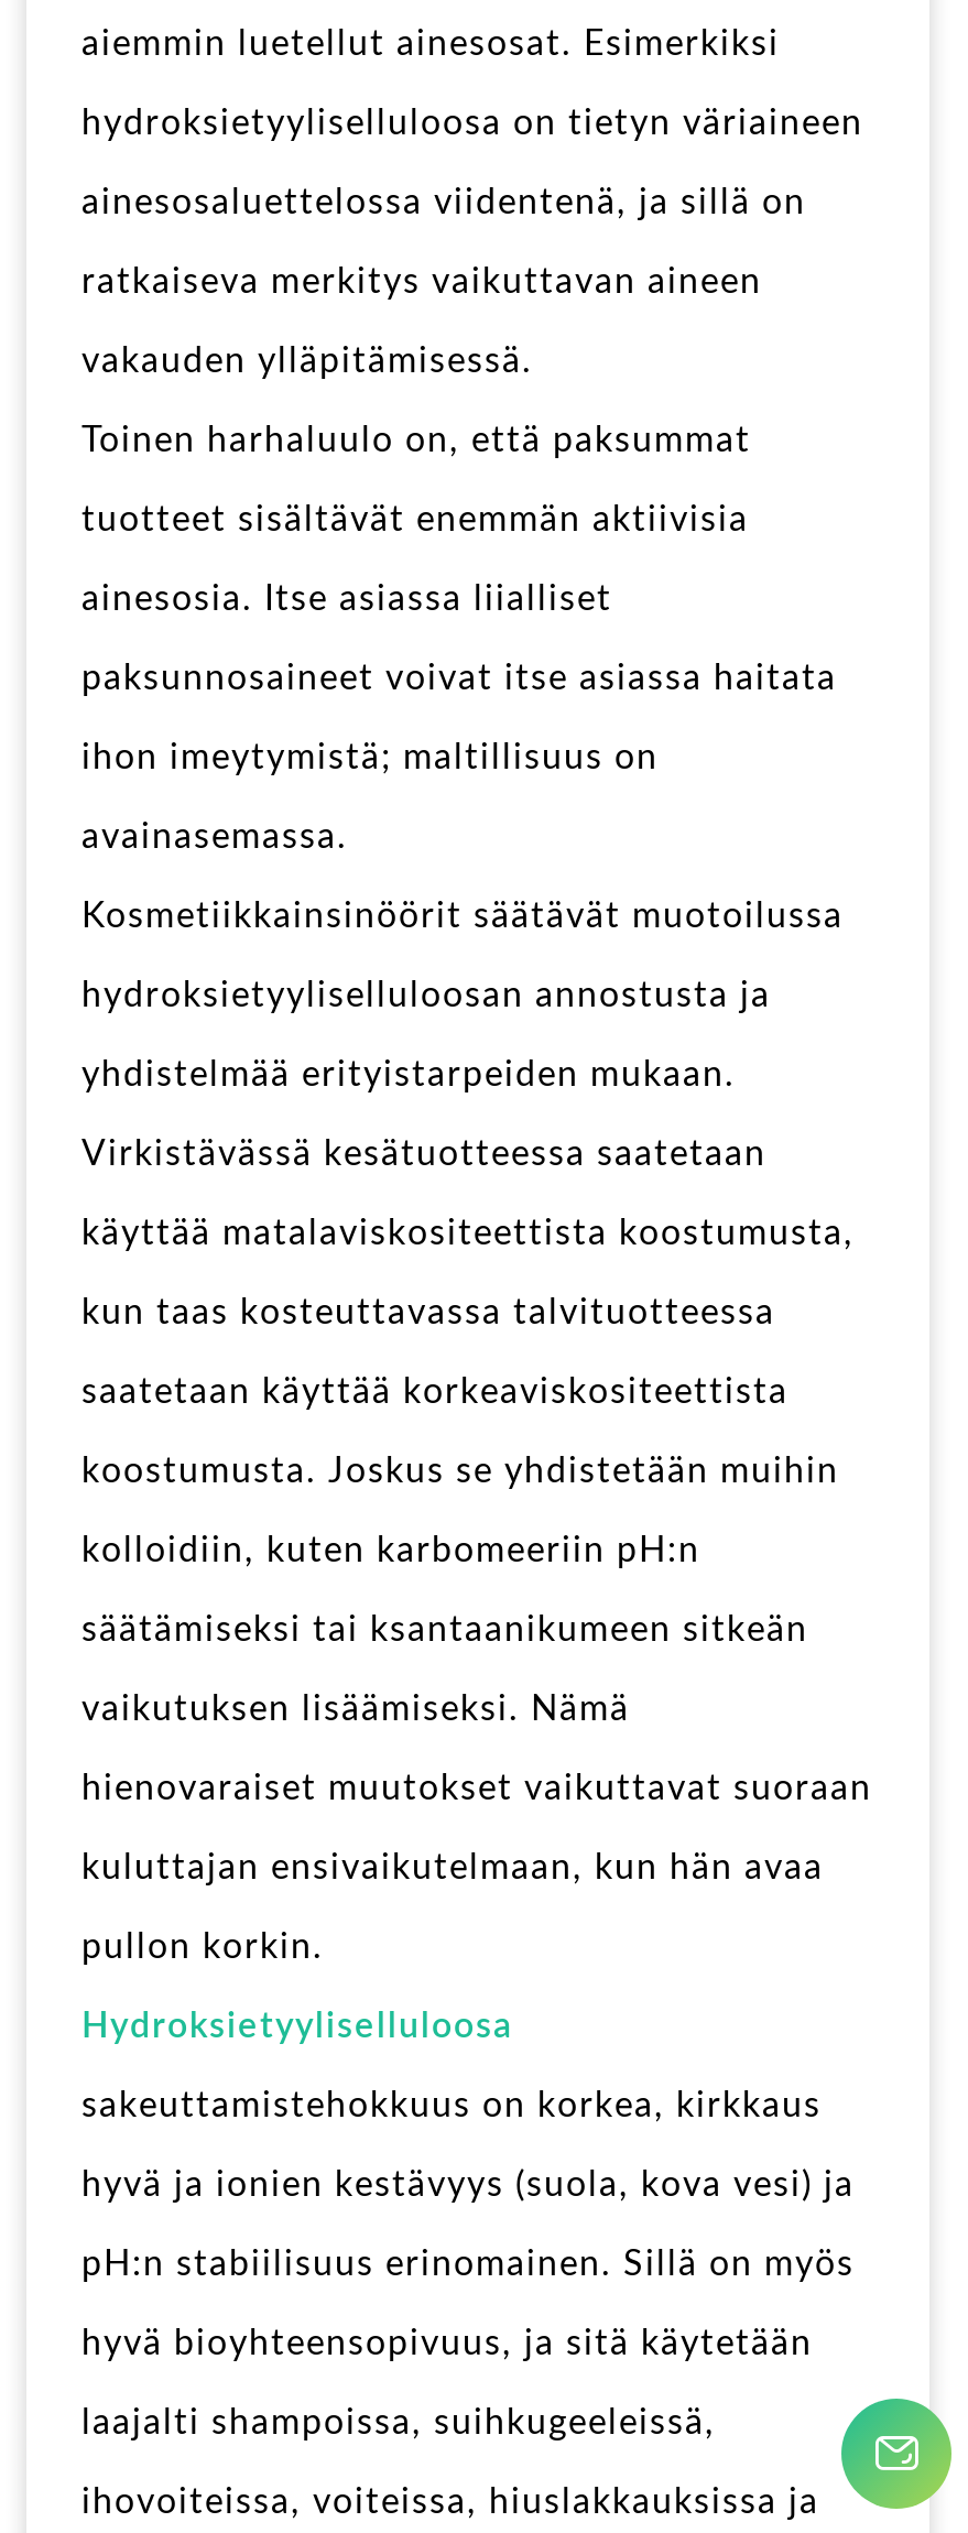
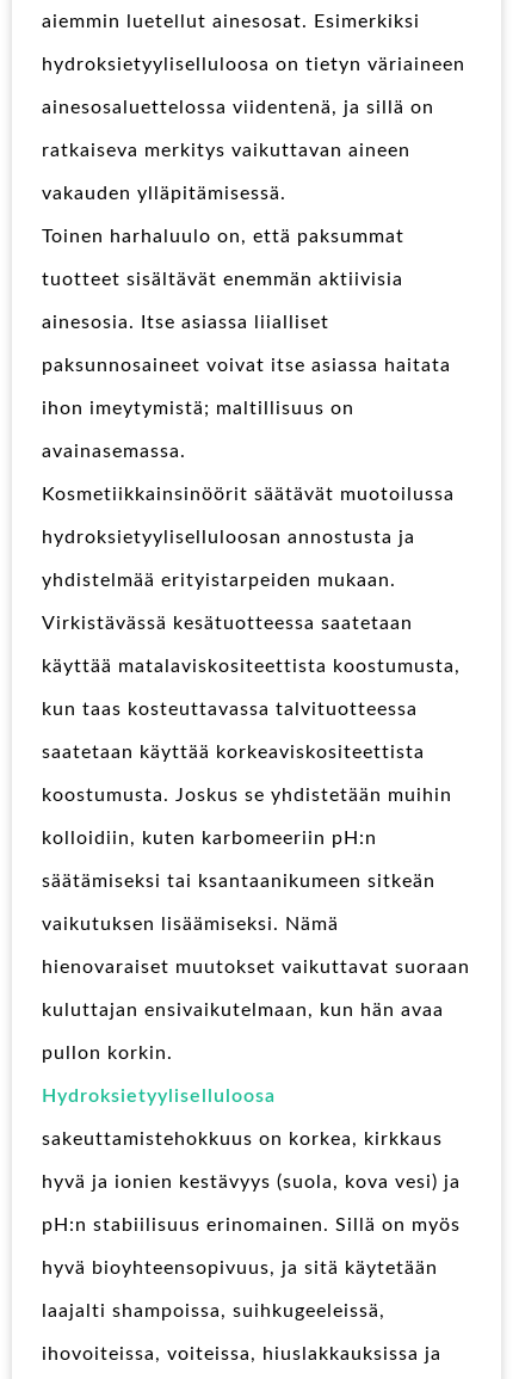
- [image]
